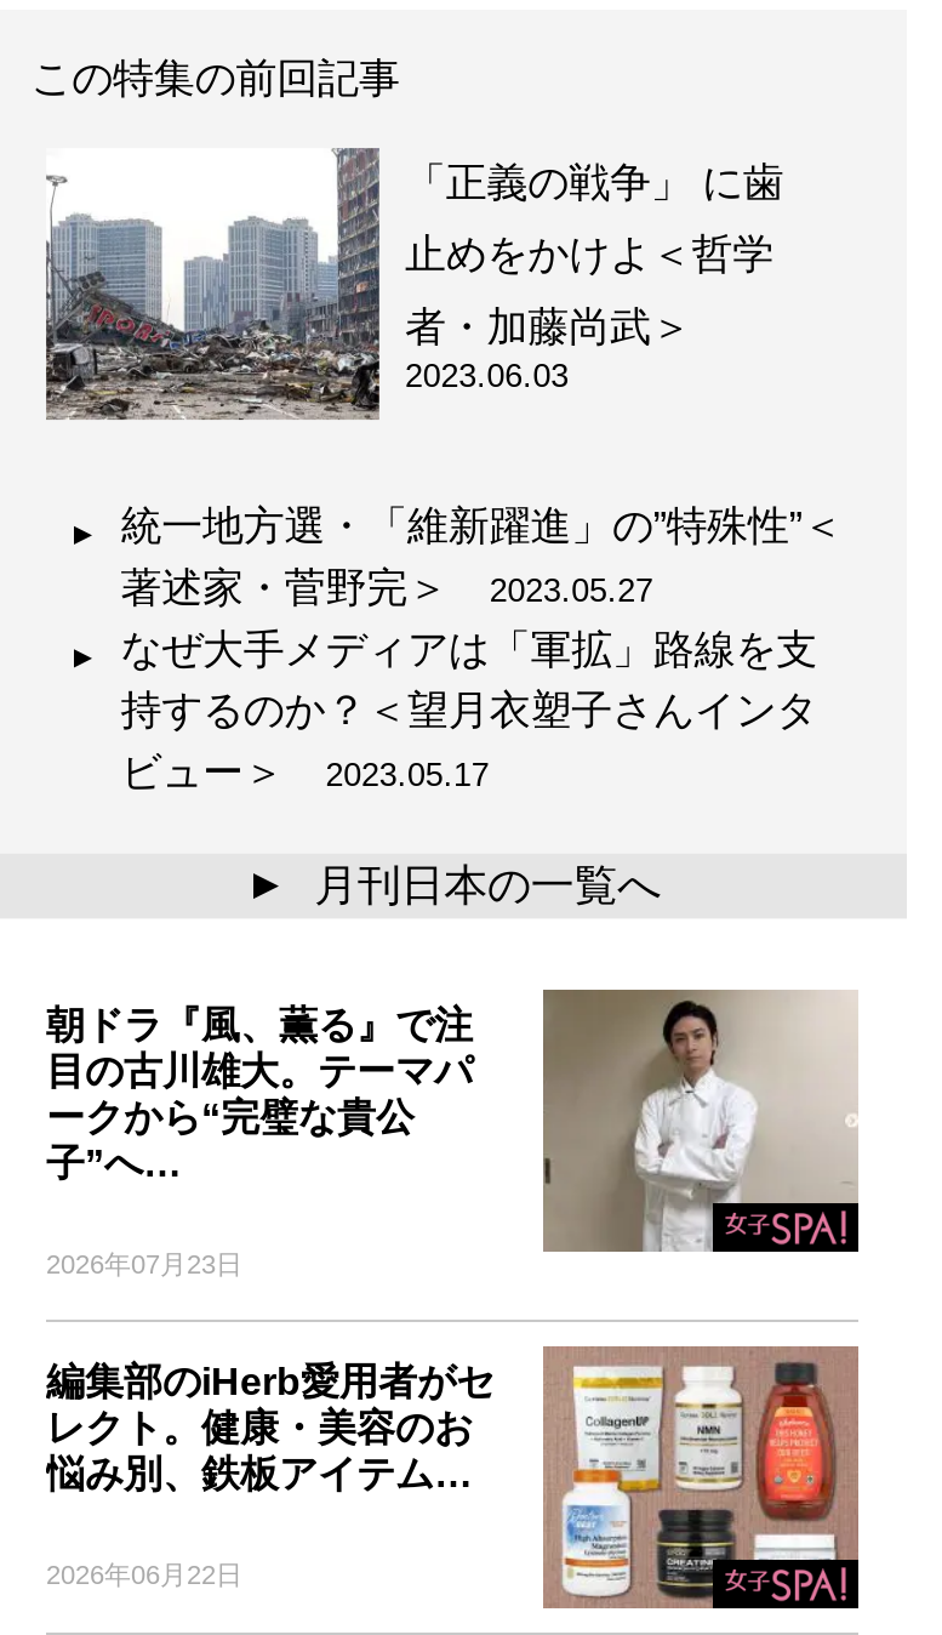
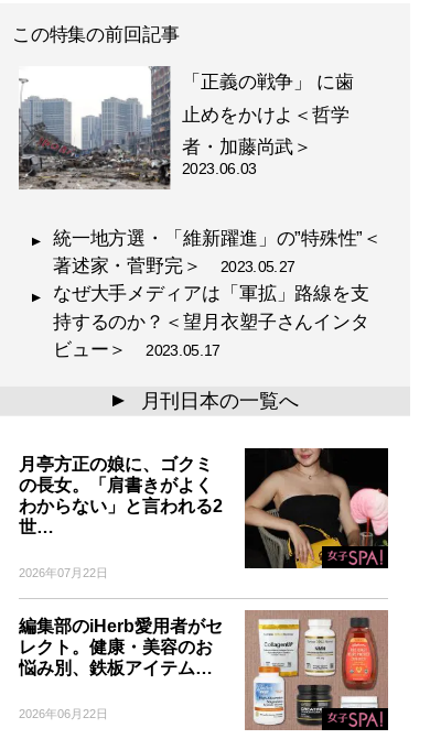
- [image]
- 朝ドラ『風、薫る』で注
- 目の古川雄大。テーマパ
- ークから“完璧な貴公
- 子”へ…
+ [image]
+ 月亭方正の娘に、ゴクミ
+ の長女。「肩書きがよく
+ わからない」と言われる2
+ 世…

- 2026年07月23日
+ 2026年07月22日
